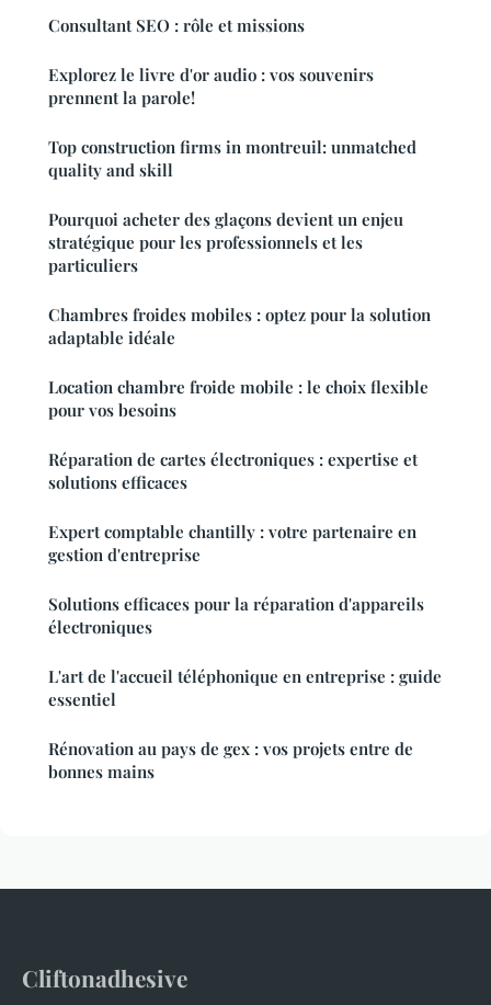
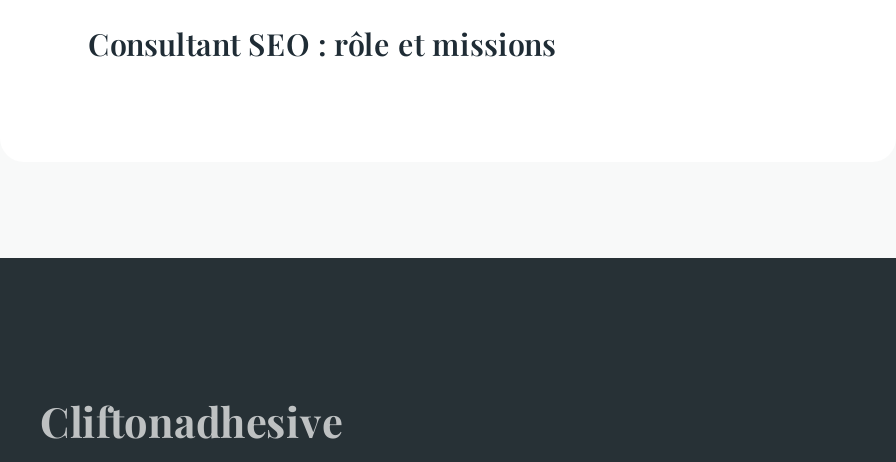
- Explorez le livre d'or audio : vos souvenirs
- prennent la parole!
- Top construction firms in montreuil: unmatched
- quality and skill
- Pourquoi acheter des glaçons devient un enjeu
- stratégique pour les professionnels et les
- particuliers
- Chambres froides mobiles : optez pour la solution
- adaptable idéale
- Location chambre froide mobile : le choix flexible
- pour vos besoins
- Réparation de cartes électroniques : expertise et
- solutions efficaces
- Expert comptable chantilly : votre partenaire en
- gestion d'entreprise
- Solutions efficaces pour la réparation d'appareils
- électroniques
- L'art de l'accueil téléphonique en entreprise : guide
- essentiel
- Rénovation au pays de gex : vos projets entre de
- bonnes mains
